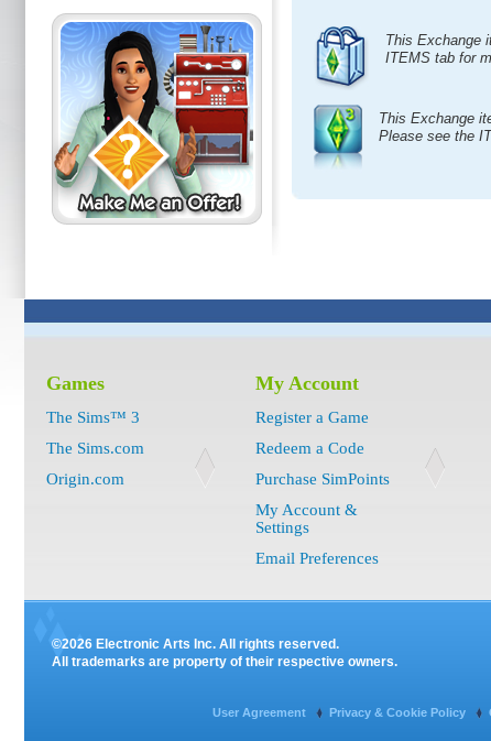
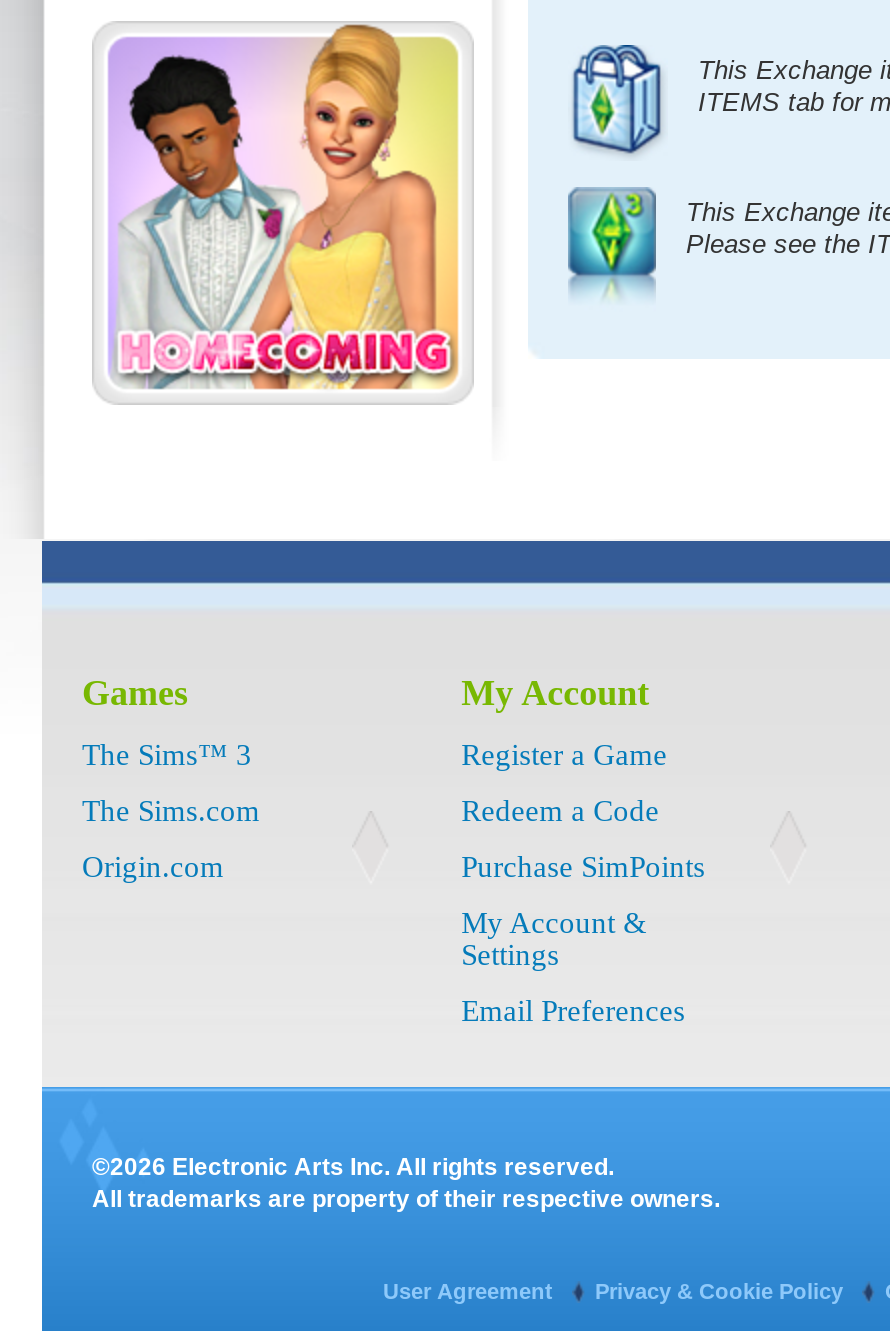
- [image]
+ [image]
